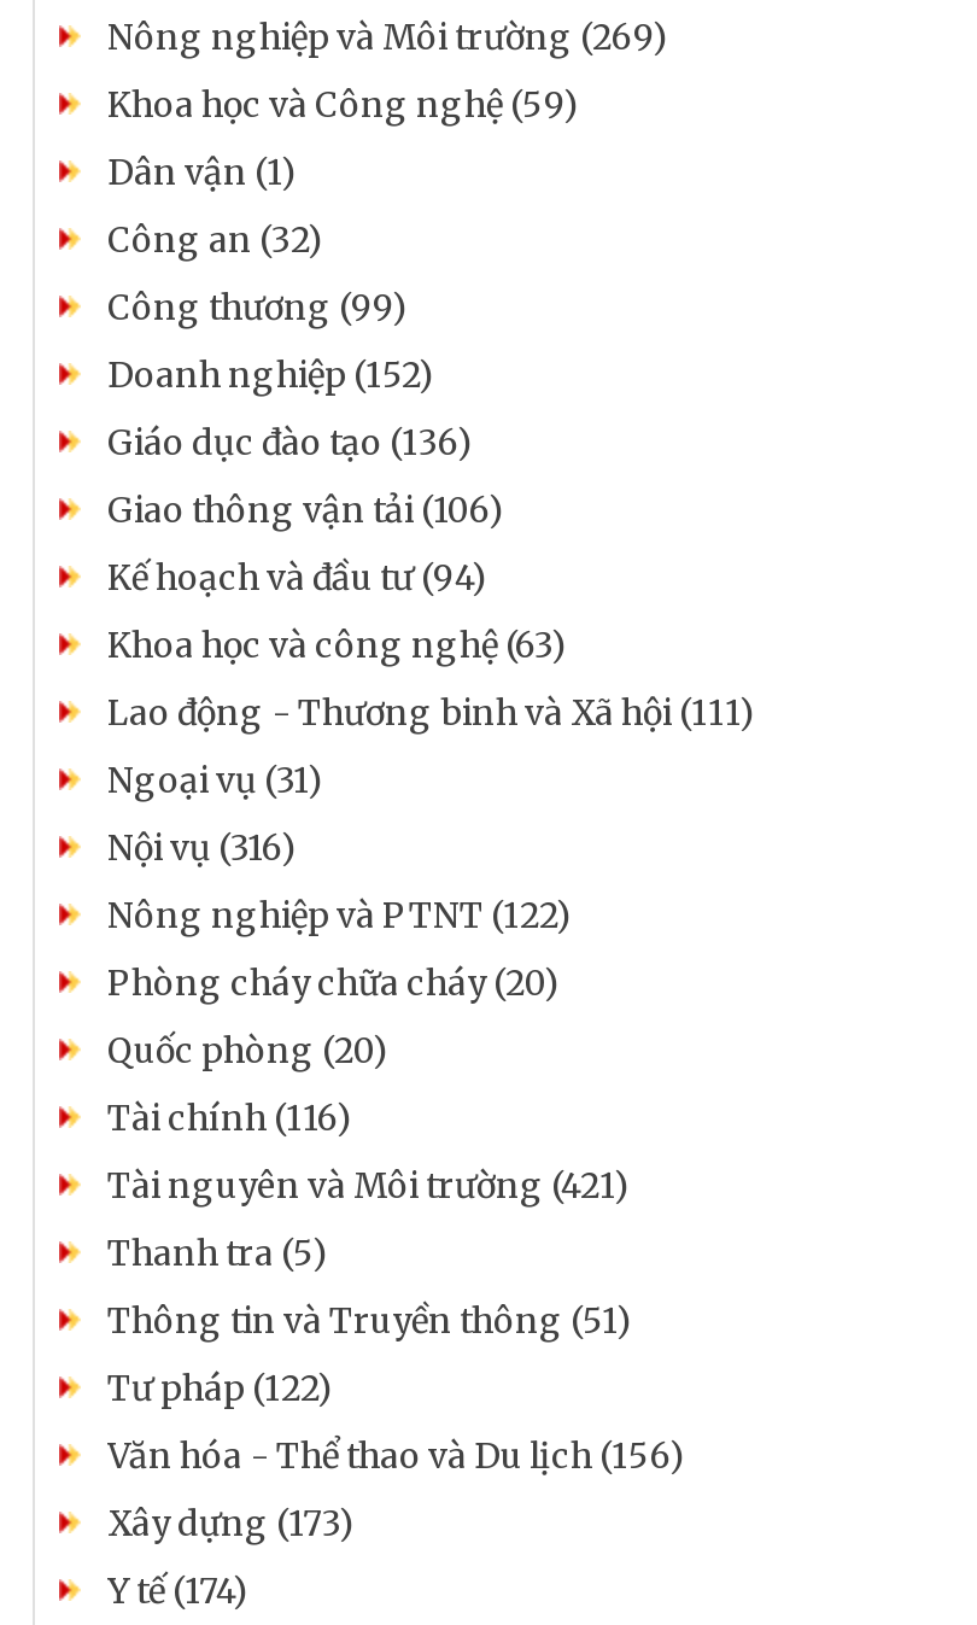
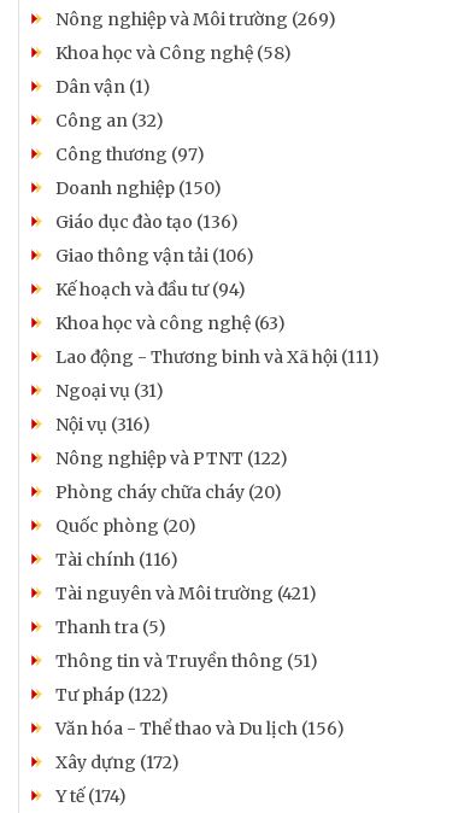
- Khoa học và Công nghệ (59)
+ Khoa học và Công nghệ (58)

- Công thương (99)
+ Công thương (97)

- Doanh nghiệp (152)
+ Doanh nghiệp (150)

- Xây dựng (173)
+ Xây dựng (172)
